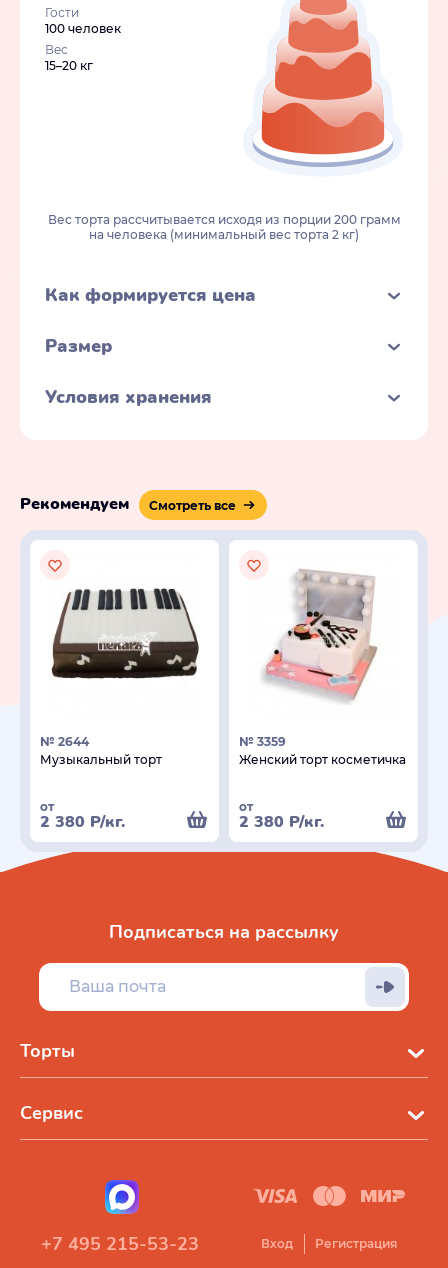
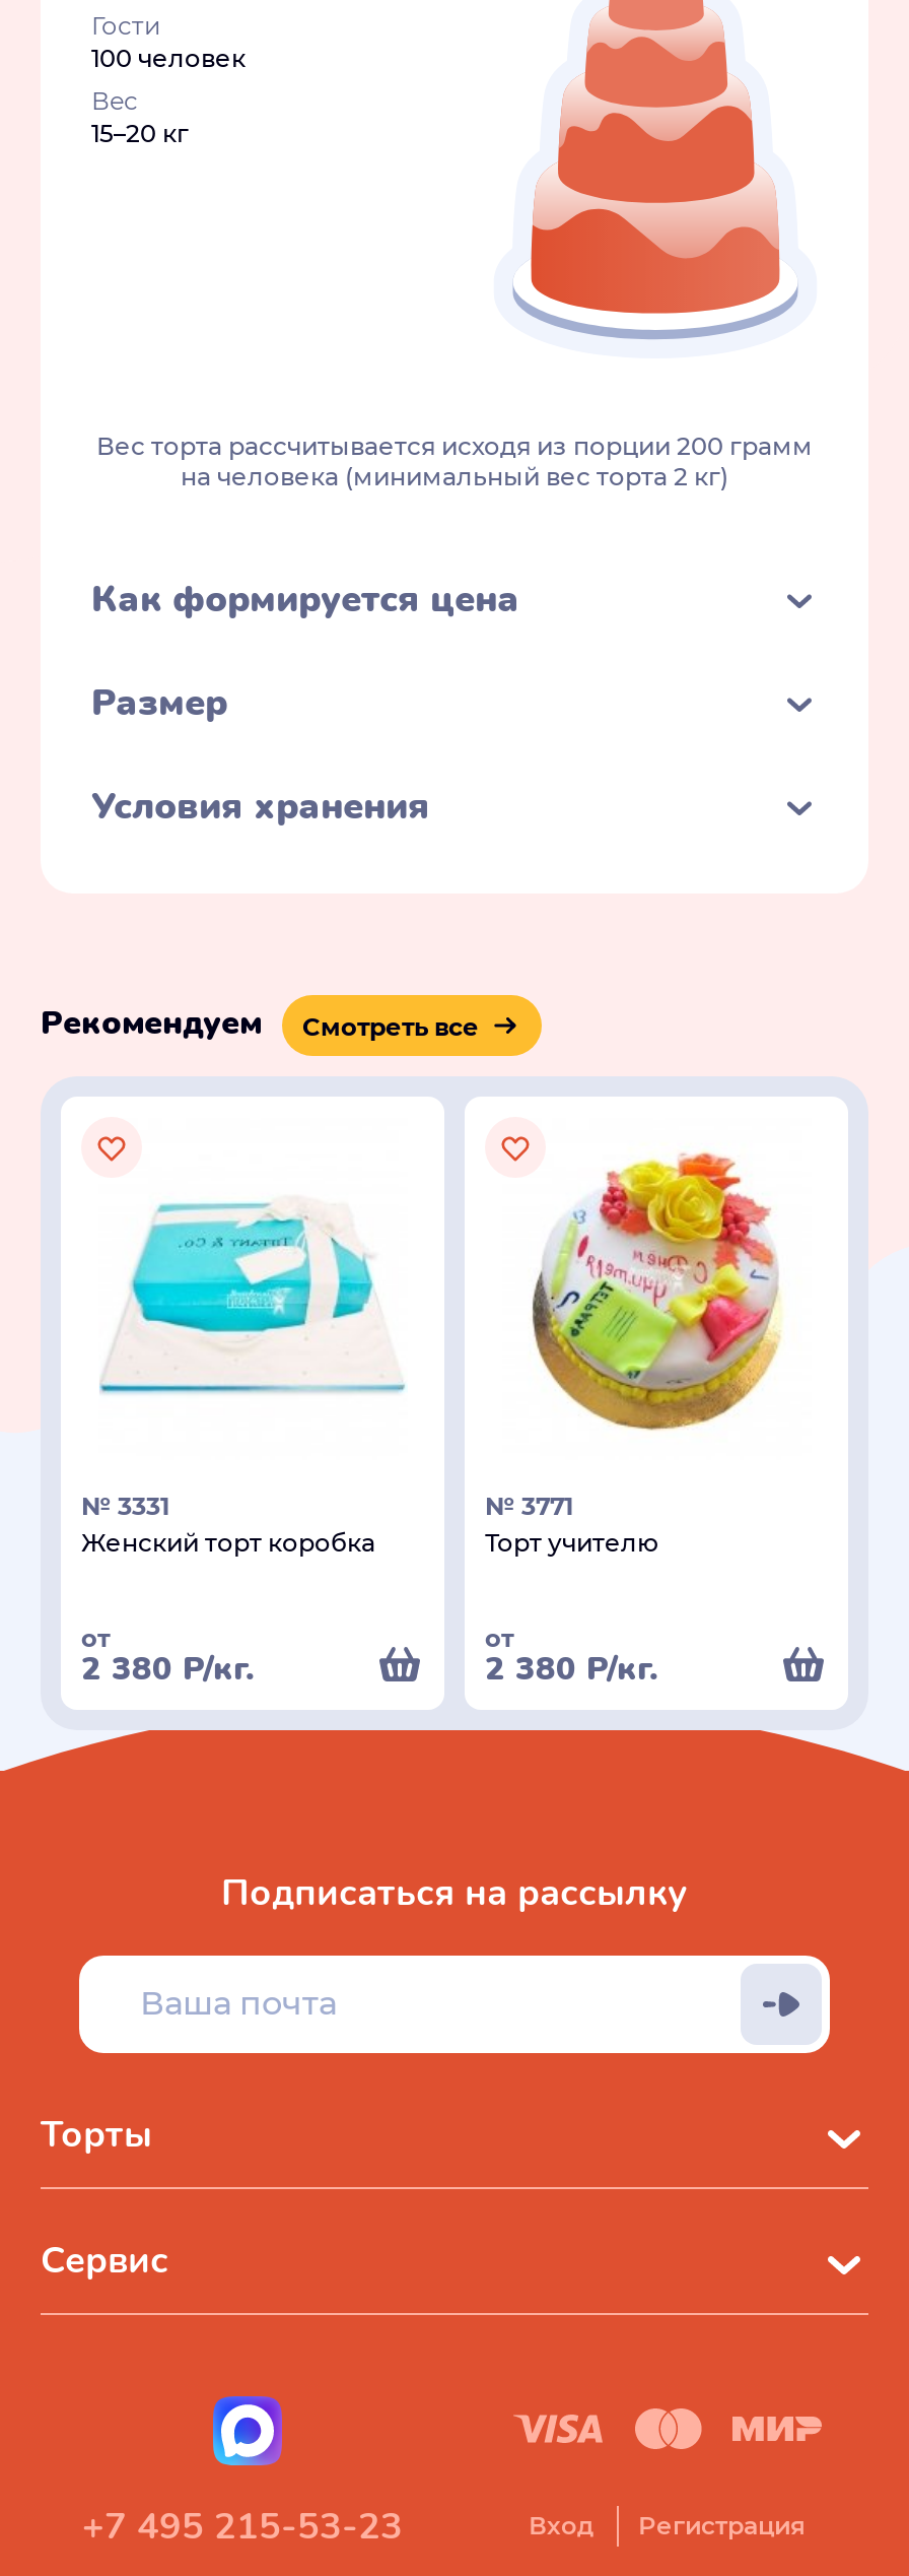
- [image]
- № 3359
- Женский торт косметичка
+ [image]
+ № 3771
+ Торт учителю

- [image]
+ [image]

- № 2644
- Музыкальный торт
+ № 3331
+ Женский торт коробка
